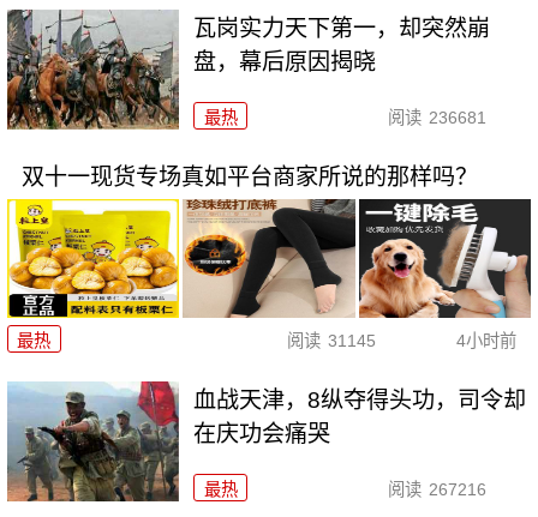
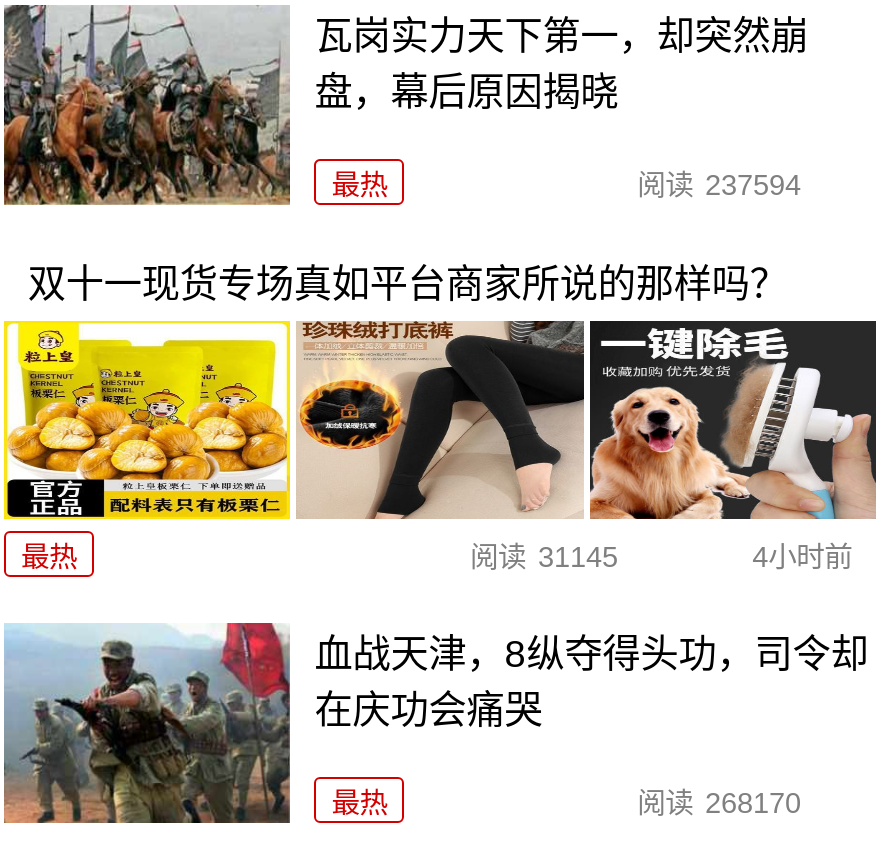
- 阅读 236681
+ 阅读 237594

- 阅读 267216
+ 阅读 268170
